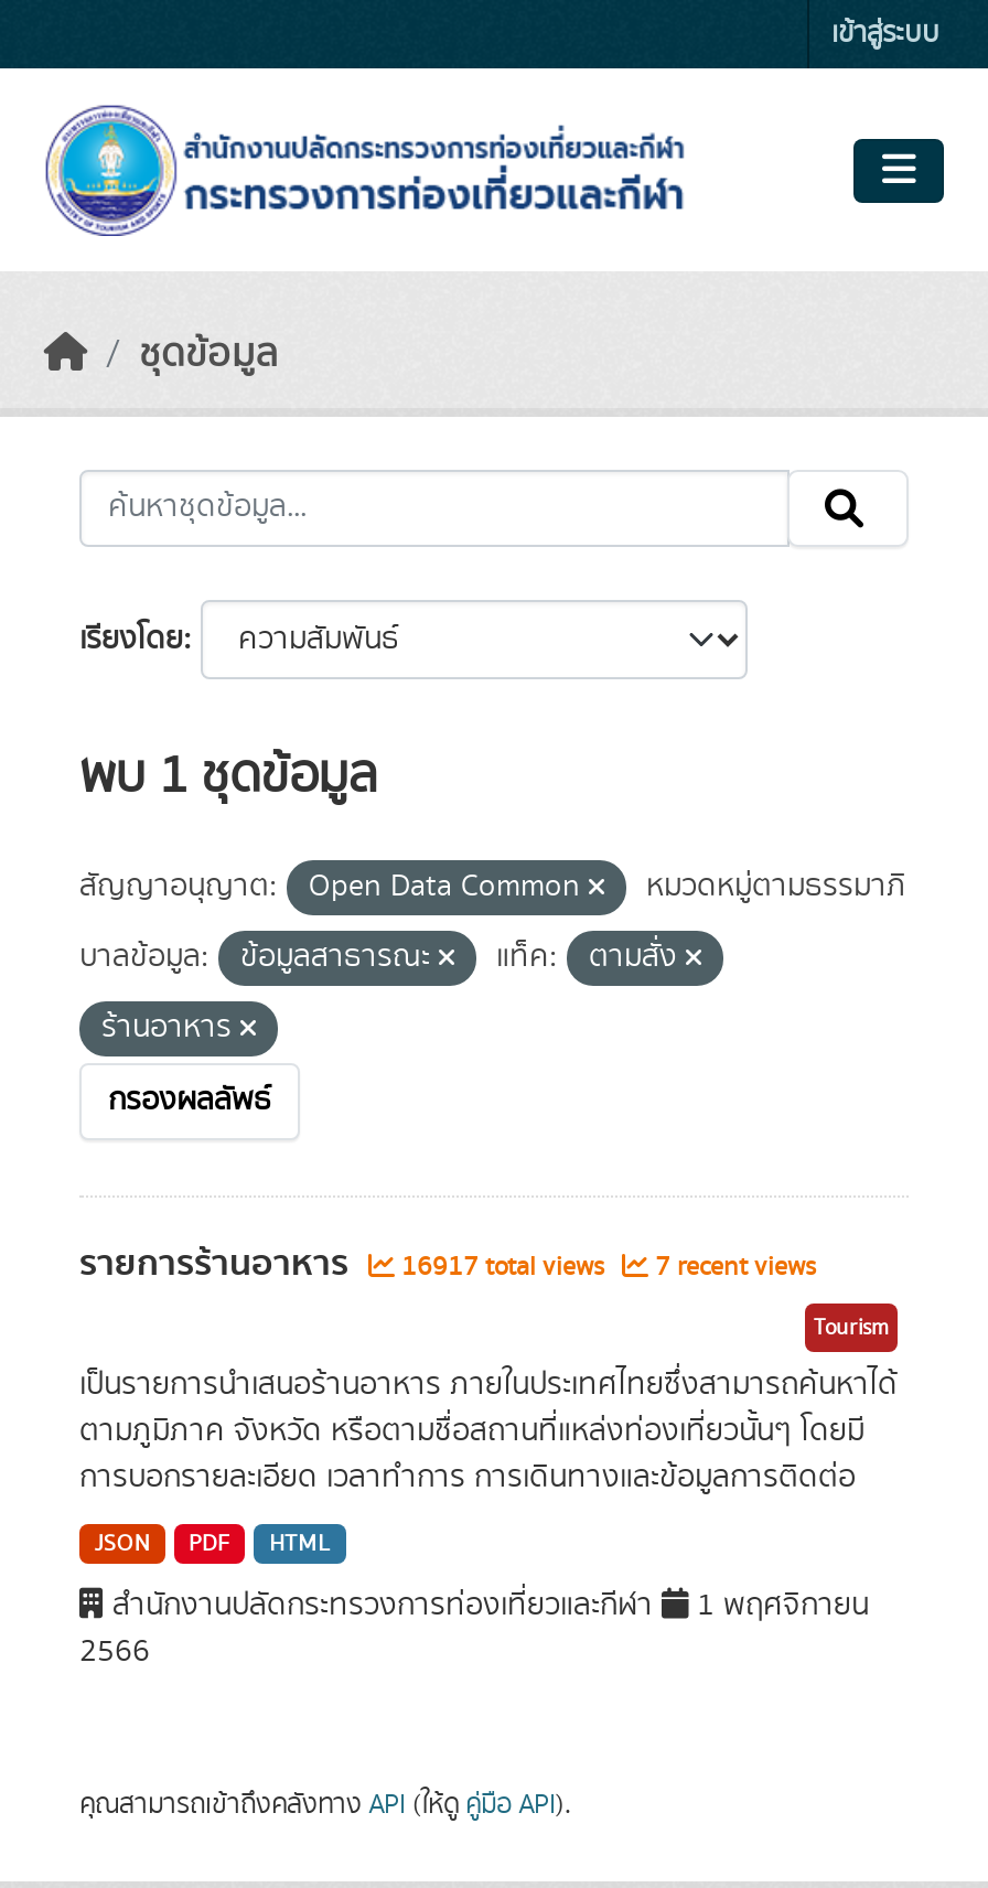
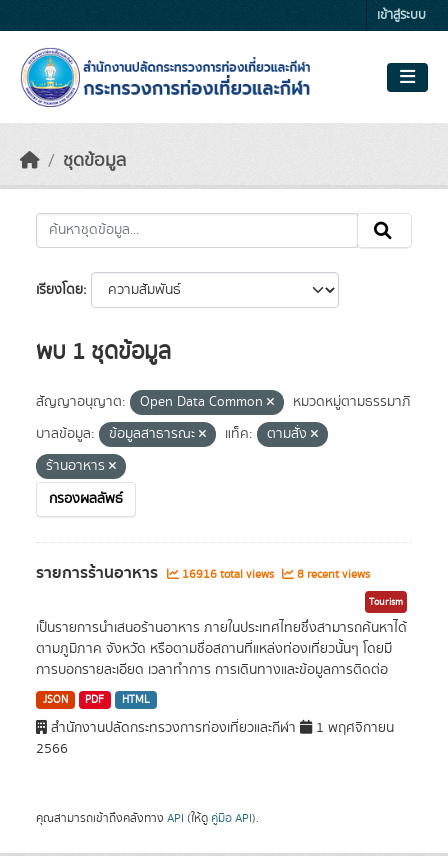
- 16917 total views
+ 16916 total views

- 7 recent views
+ 8 recent views
